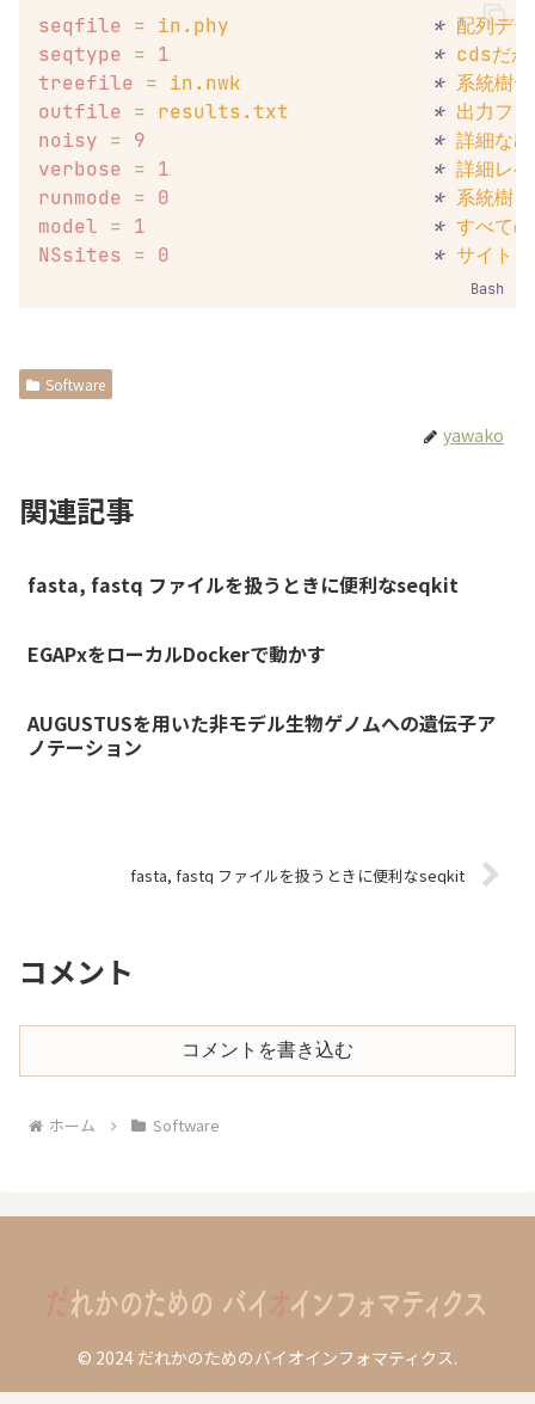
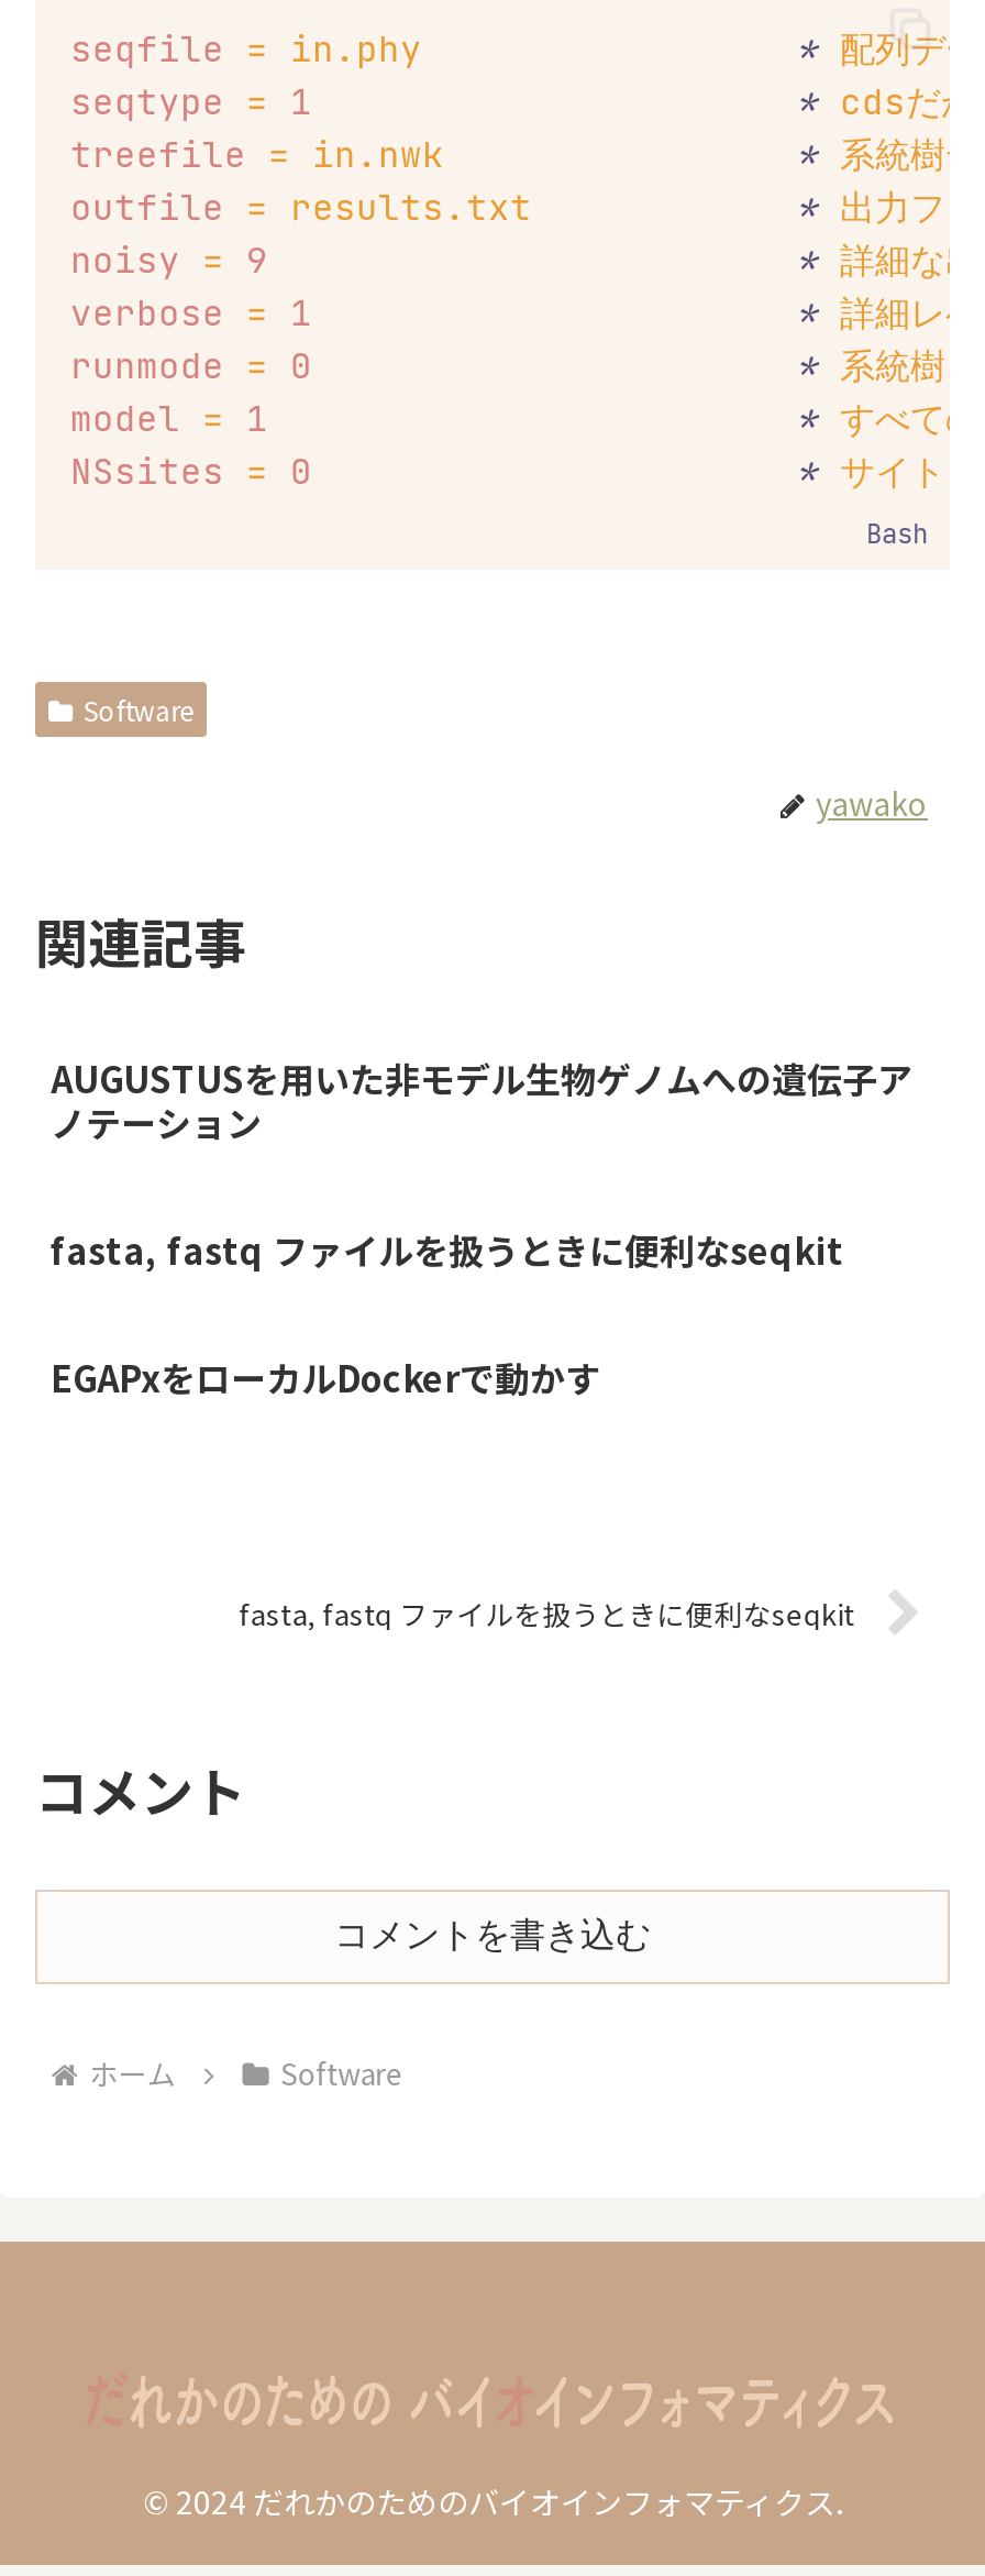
moved down: fasta, fastq ファイルを扱うときに便利なseqkit | EGAPxをローカルDockerで動かす

moved up: AUGUSTUSを用いた非モデル生物ゲノムへの遺伝子ア | ノテーション
